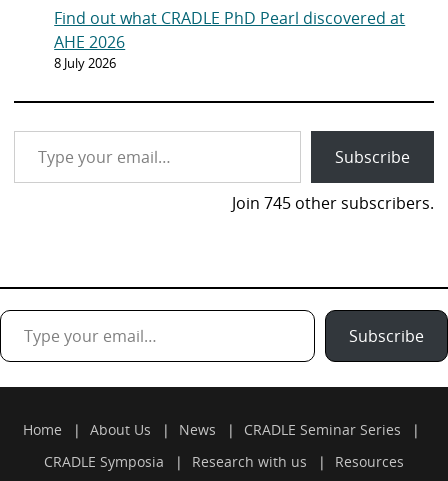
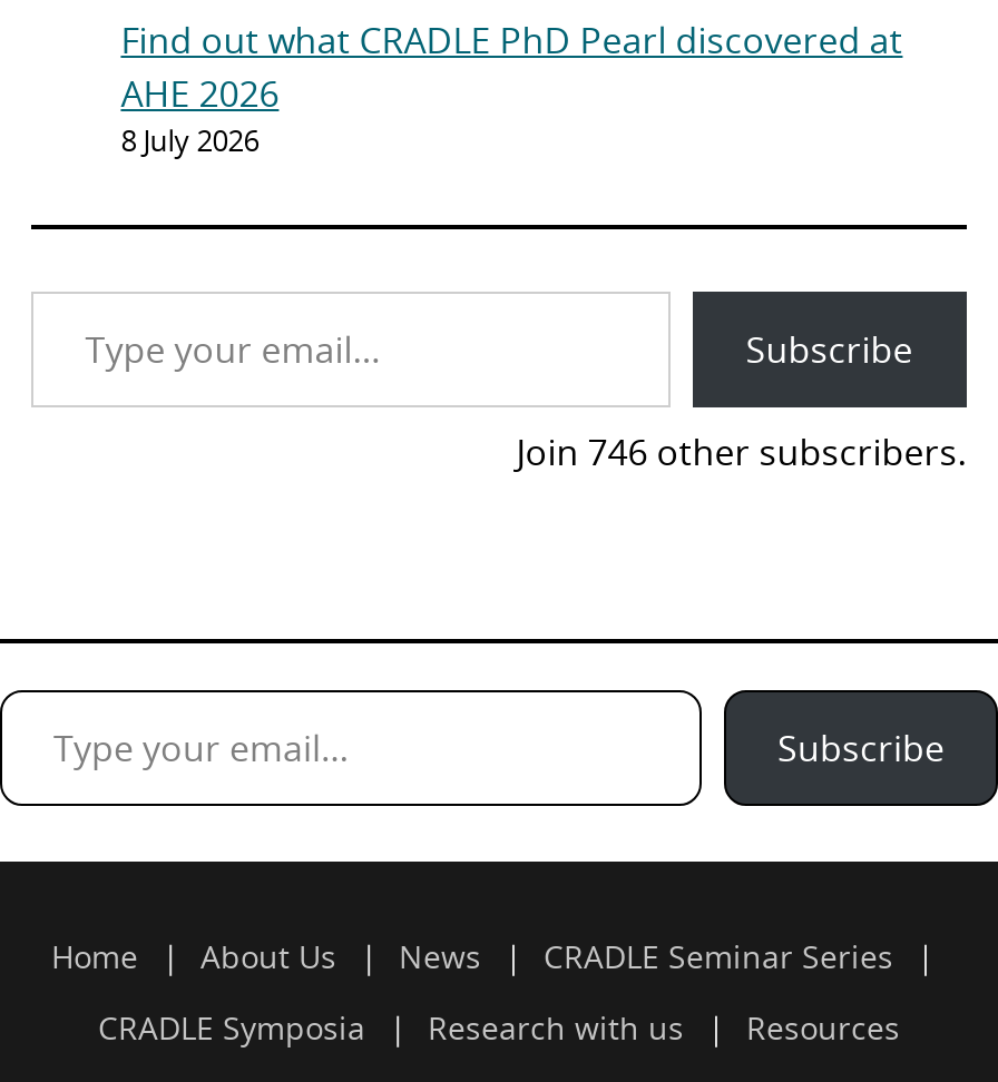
- Join 745 other subscribers.
+ Join 746 other subscribers.
